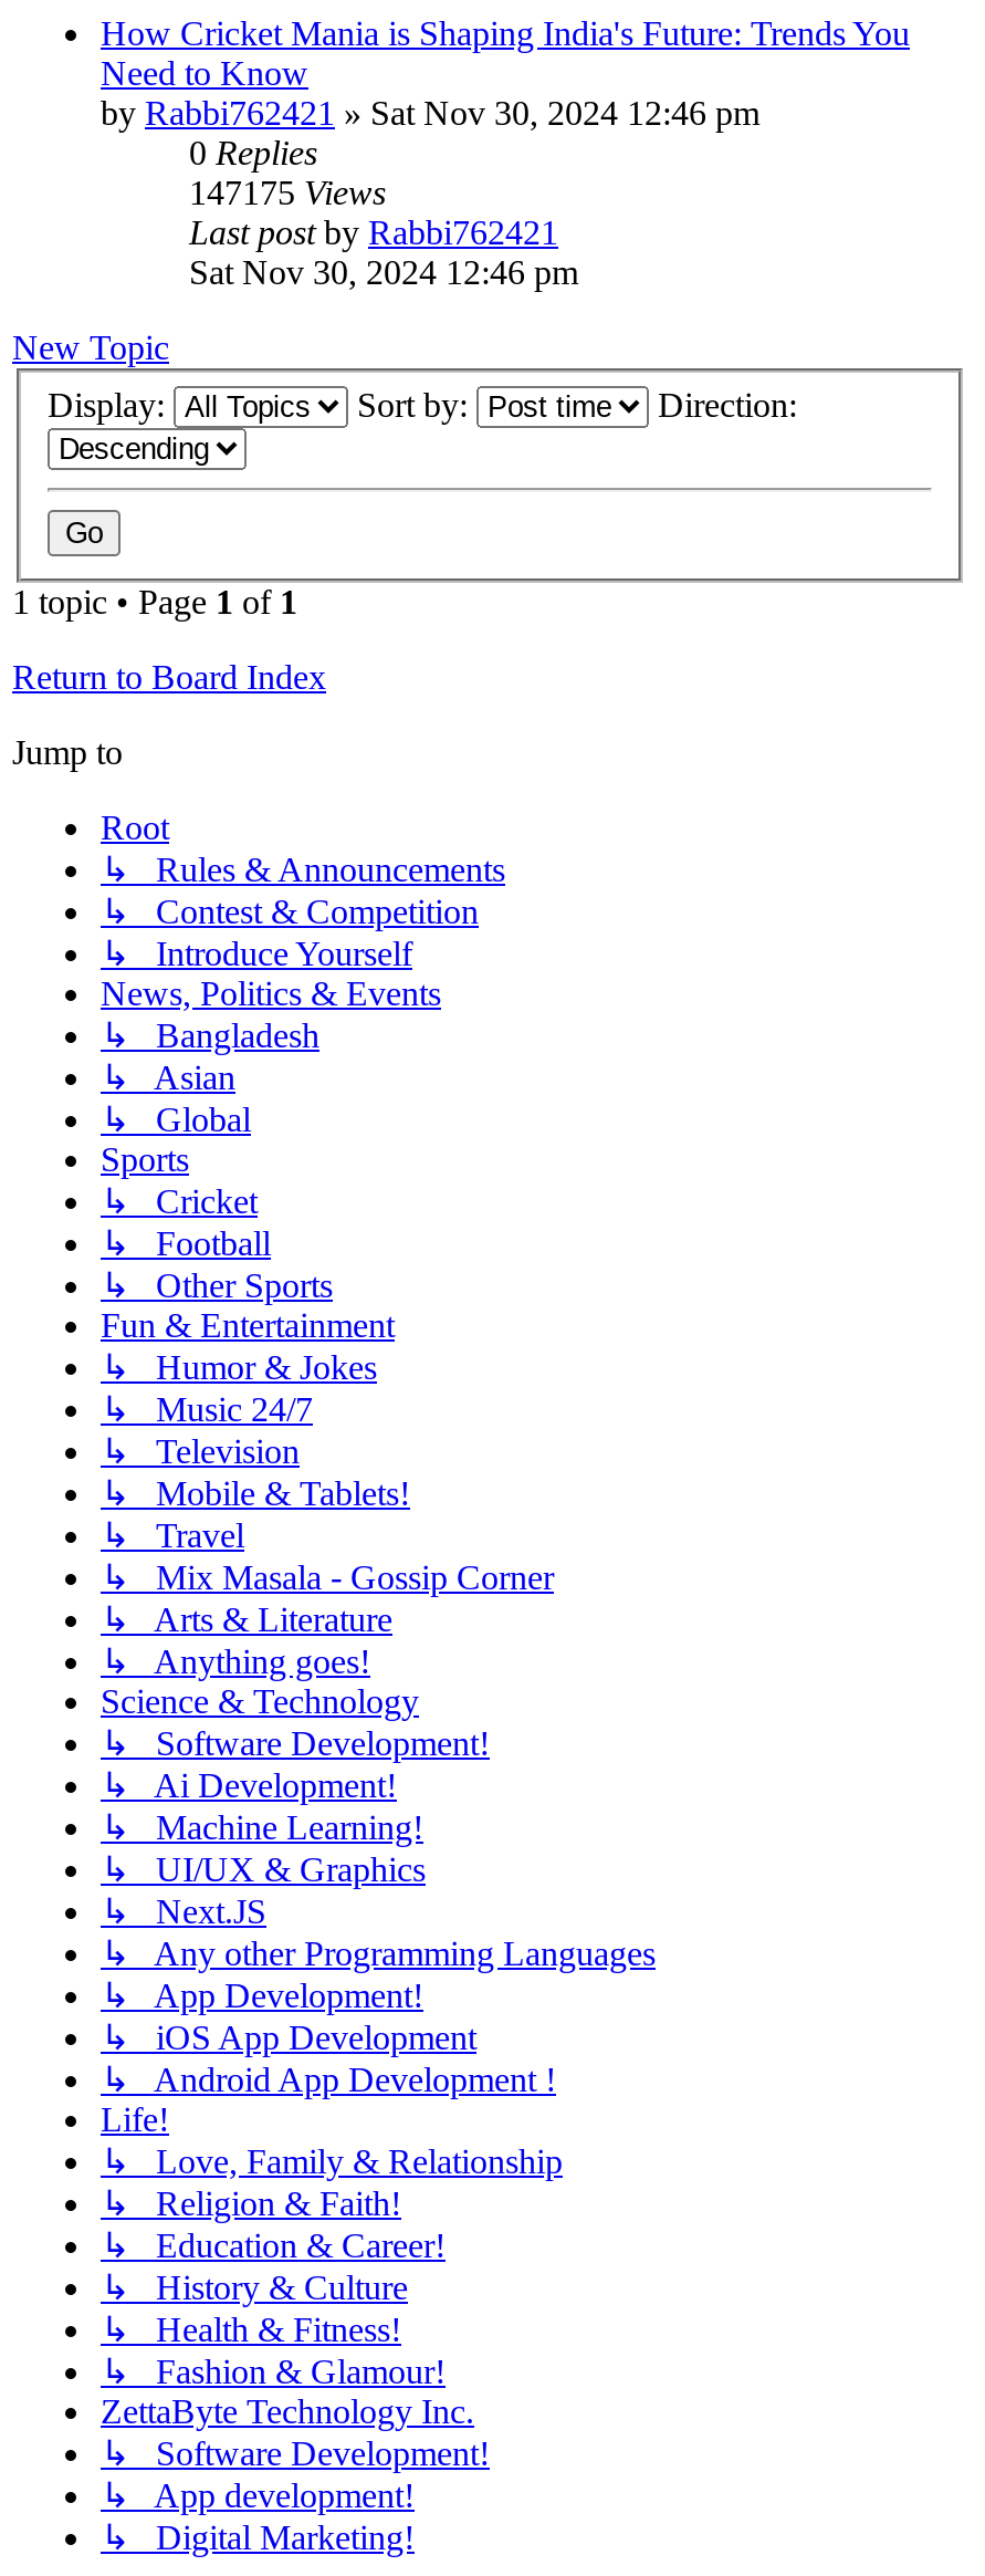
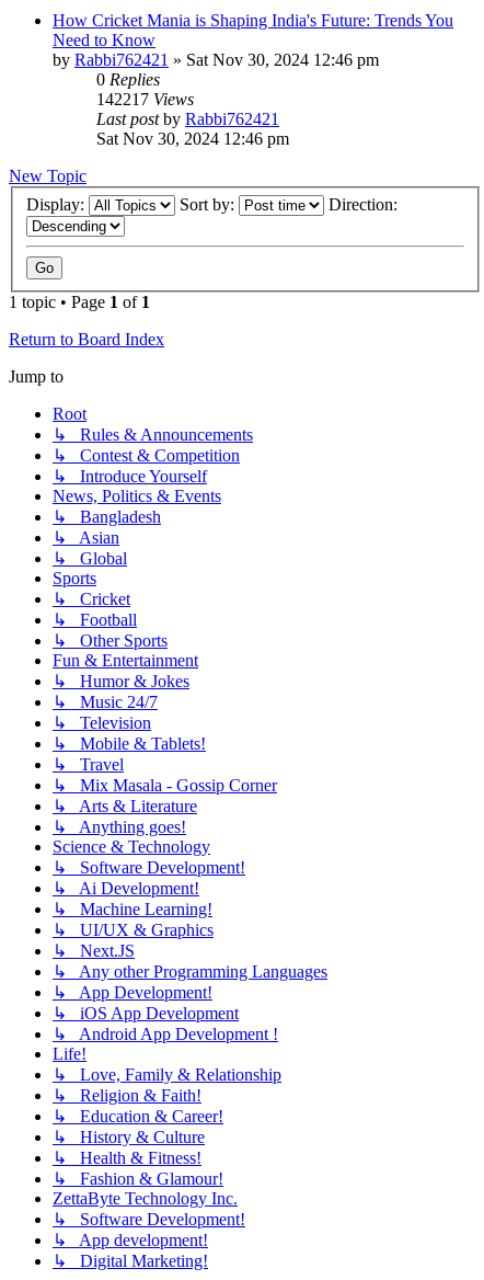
- 147175 Views
+ 142217 Views
